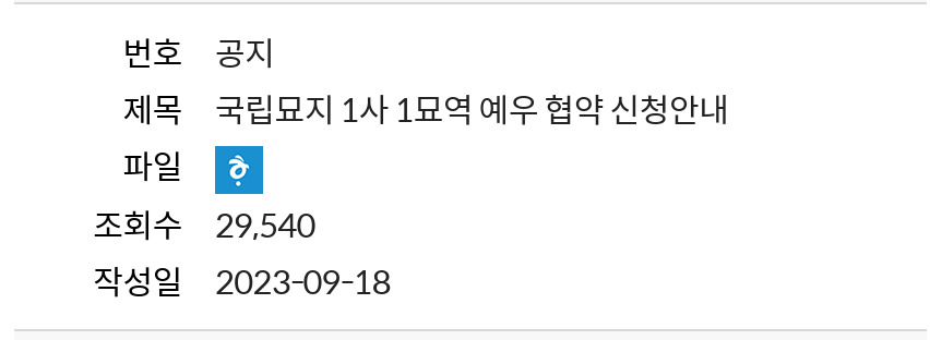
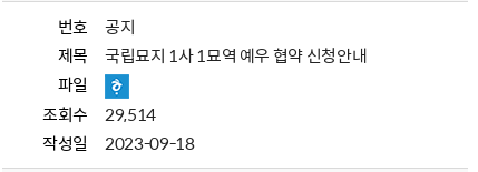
- 조회수 29,540
+ 조회수 29,514
